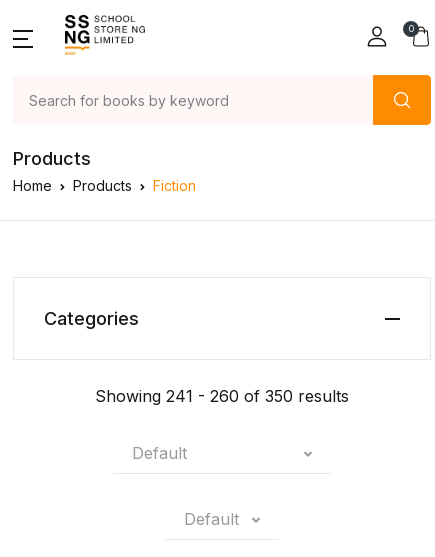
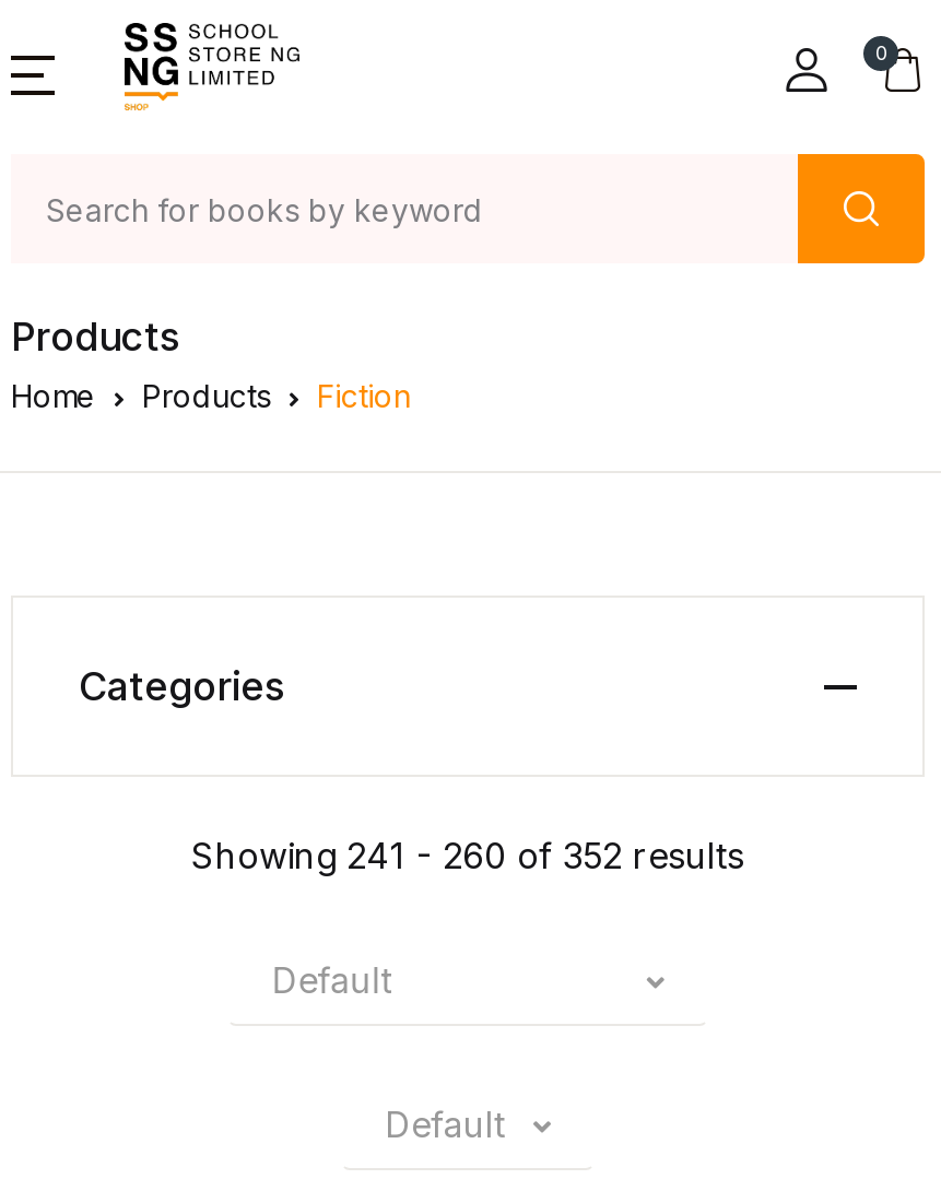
- Showing 241 - 260 of 350 results
+ Showing 241 - 260 of 352 results
